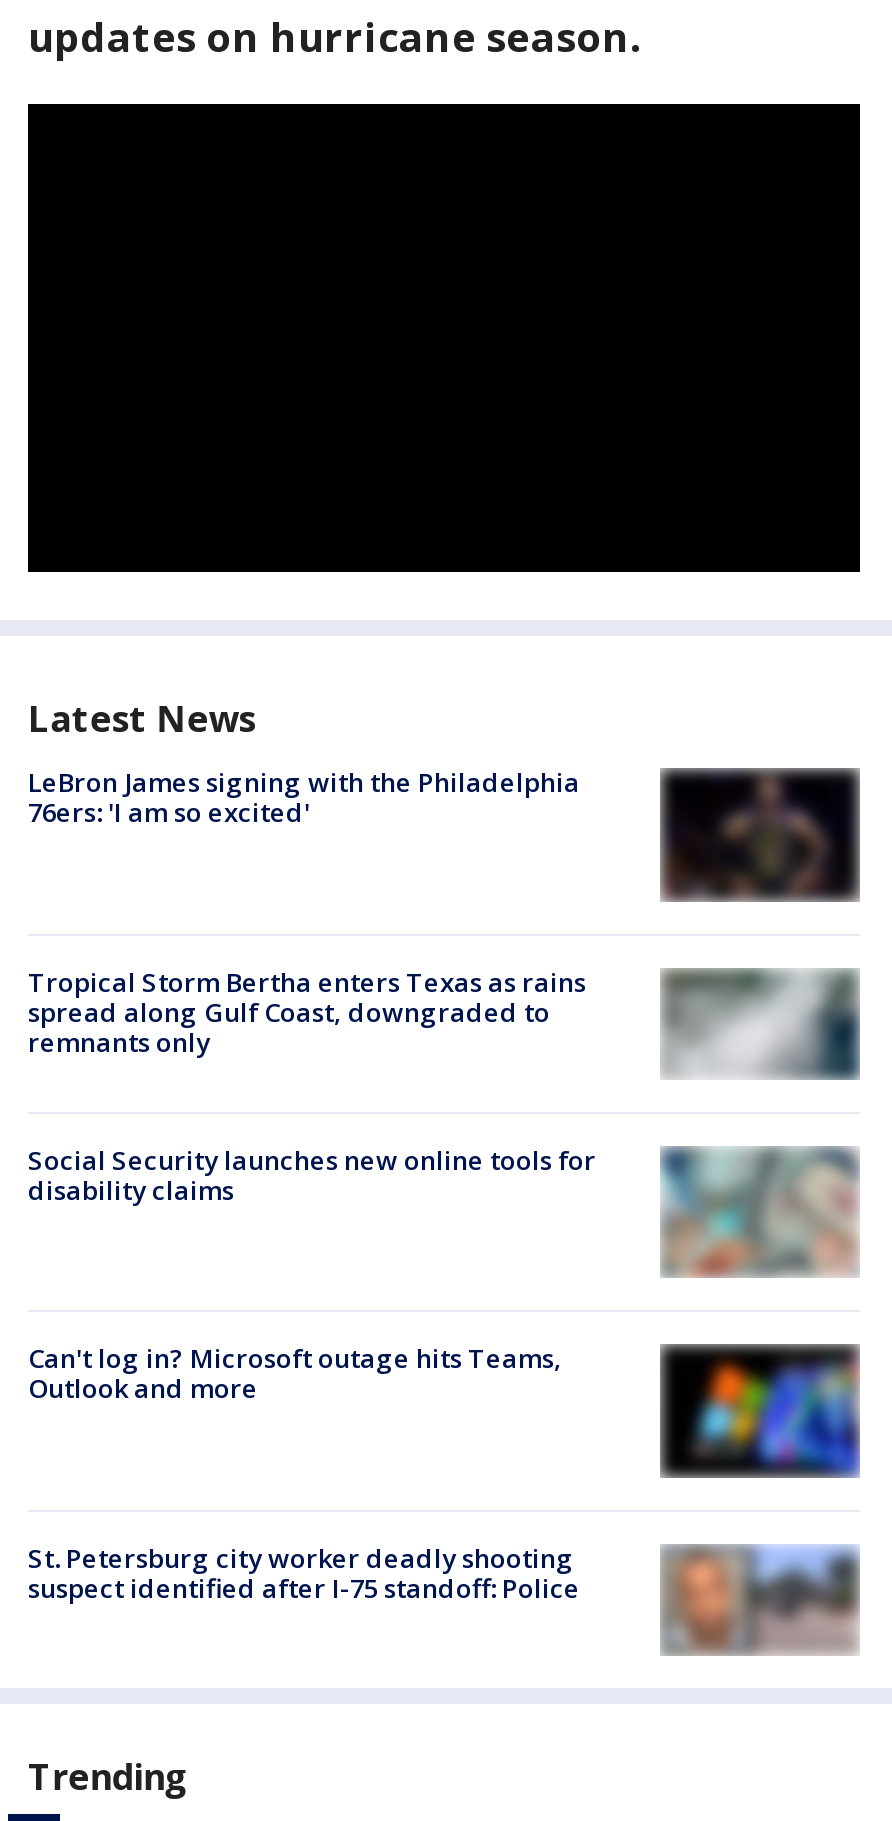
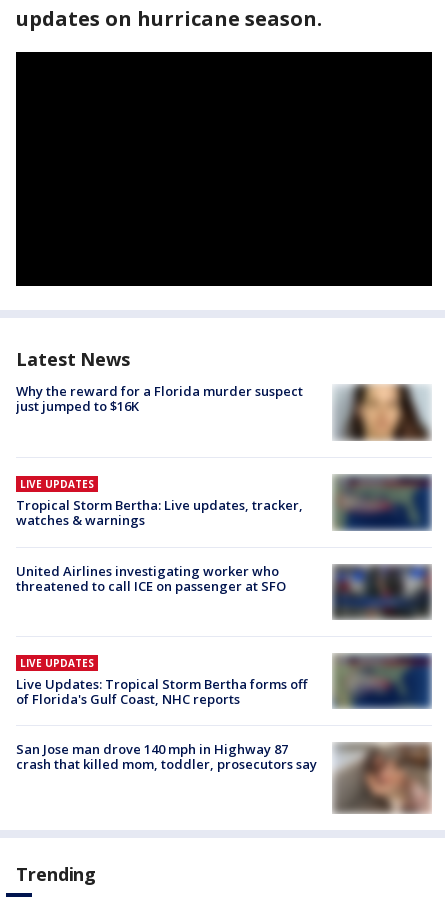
- [image]
- LeBron James signing with the Philadelphia
- 76ers: 'I am so excited'
+ [image]
+ Why the reward for a Florida murder suspect
+ just jumped to $16K

- [image]
- Tropical Storm Bertha enters Texas as rains
- spread along Gulf Coast, downgraded to
- remnants only
+ [image]
+ LIVE UPDATES
+ Tropical Storm Bertha: Live updates, tracker,
+ watches & warnings

- Social Security launches new online tools for
- disability claims
+ United Airlines investigating worker who
+ threatened to call ICE on passenger at SFO

- [image]
+ [image]

- Can't log in? Microsoft outage hits Teams,
- Outlook and more
+ LIVE UPDATES
+ Live Updates: Tropical Storm Bertha forms off
+ of Florida's Gulf Coast, NHC reports

- [image]
+ [image]

- [image]
+ [image]

- St. Petersburg city worker deadly shooting
- suspect identified after I-75 standoff: Police
+ San Jose man drove 140 mph in Highway 87
+ crash that killed mom, toddler, prosecutors say
